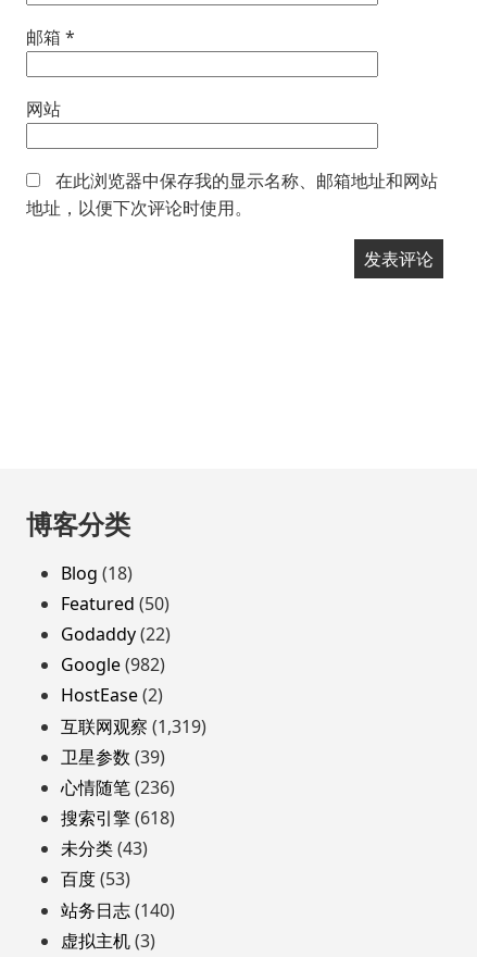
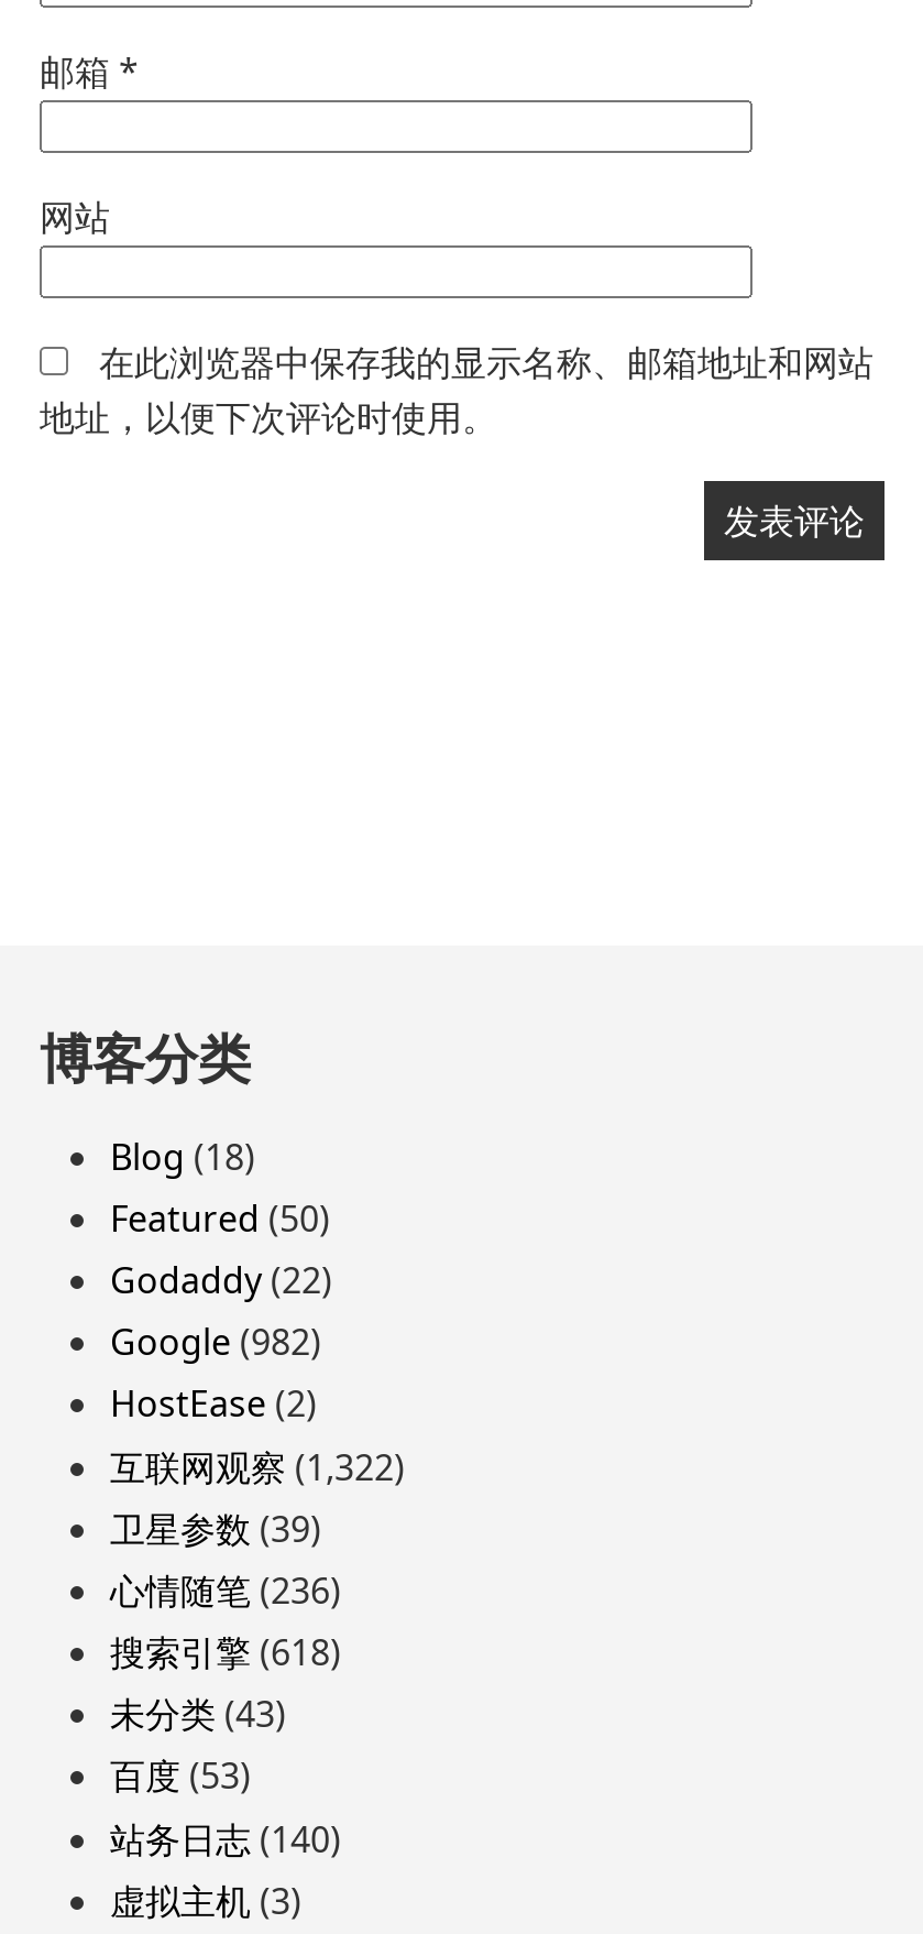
- 互联网观察(1,319)
+ 互联网观察(1,322)
